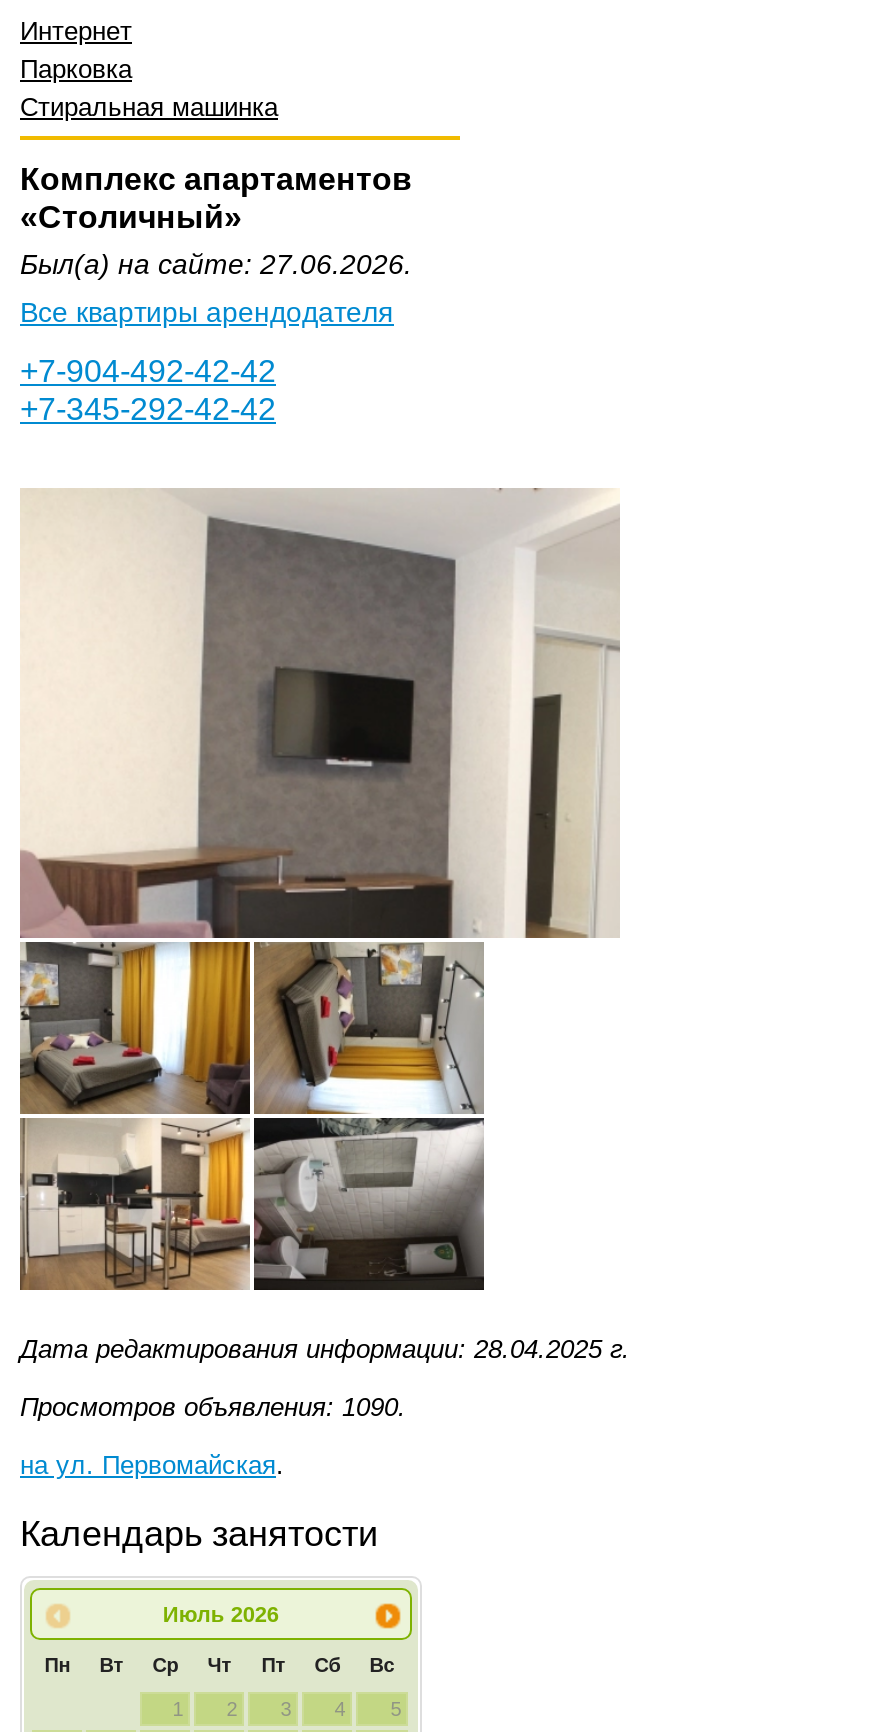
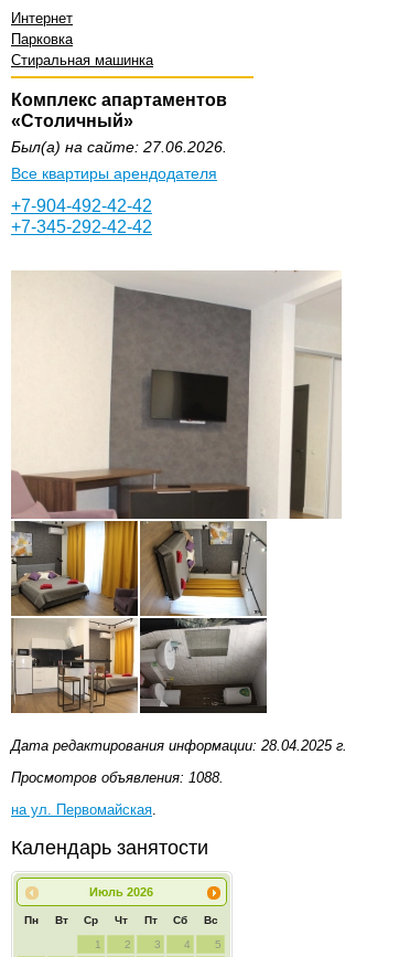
- Просмотров объявления: 1090.
+ Просмотров объявления: 1088.
